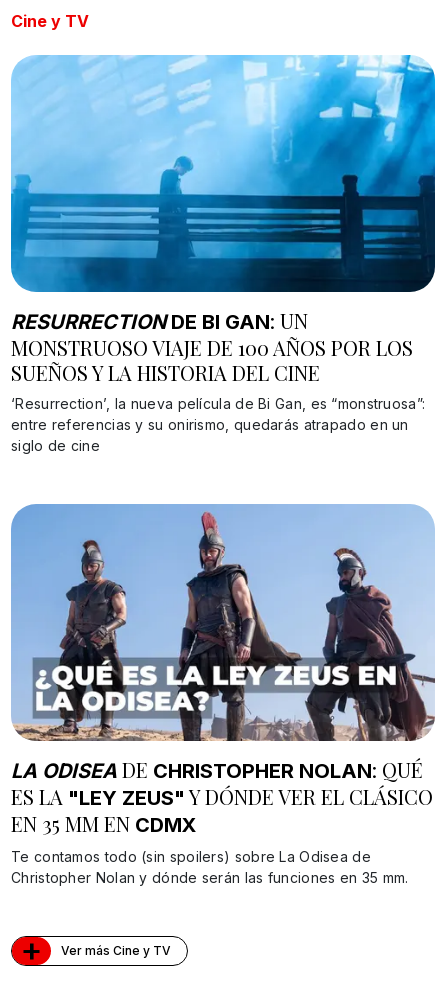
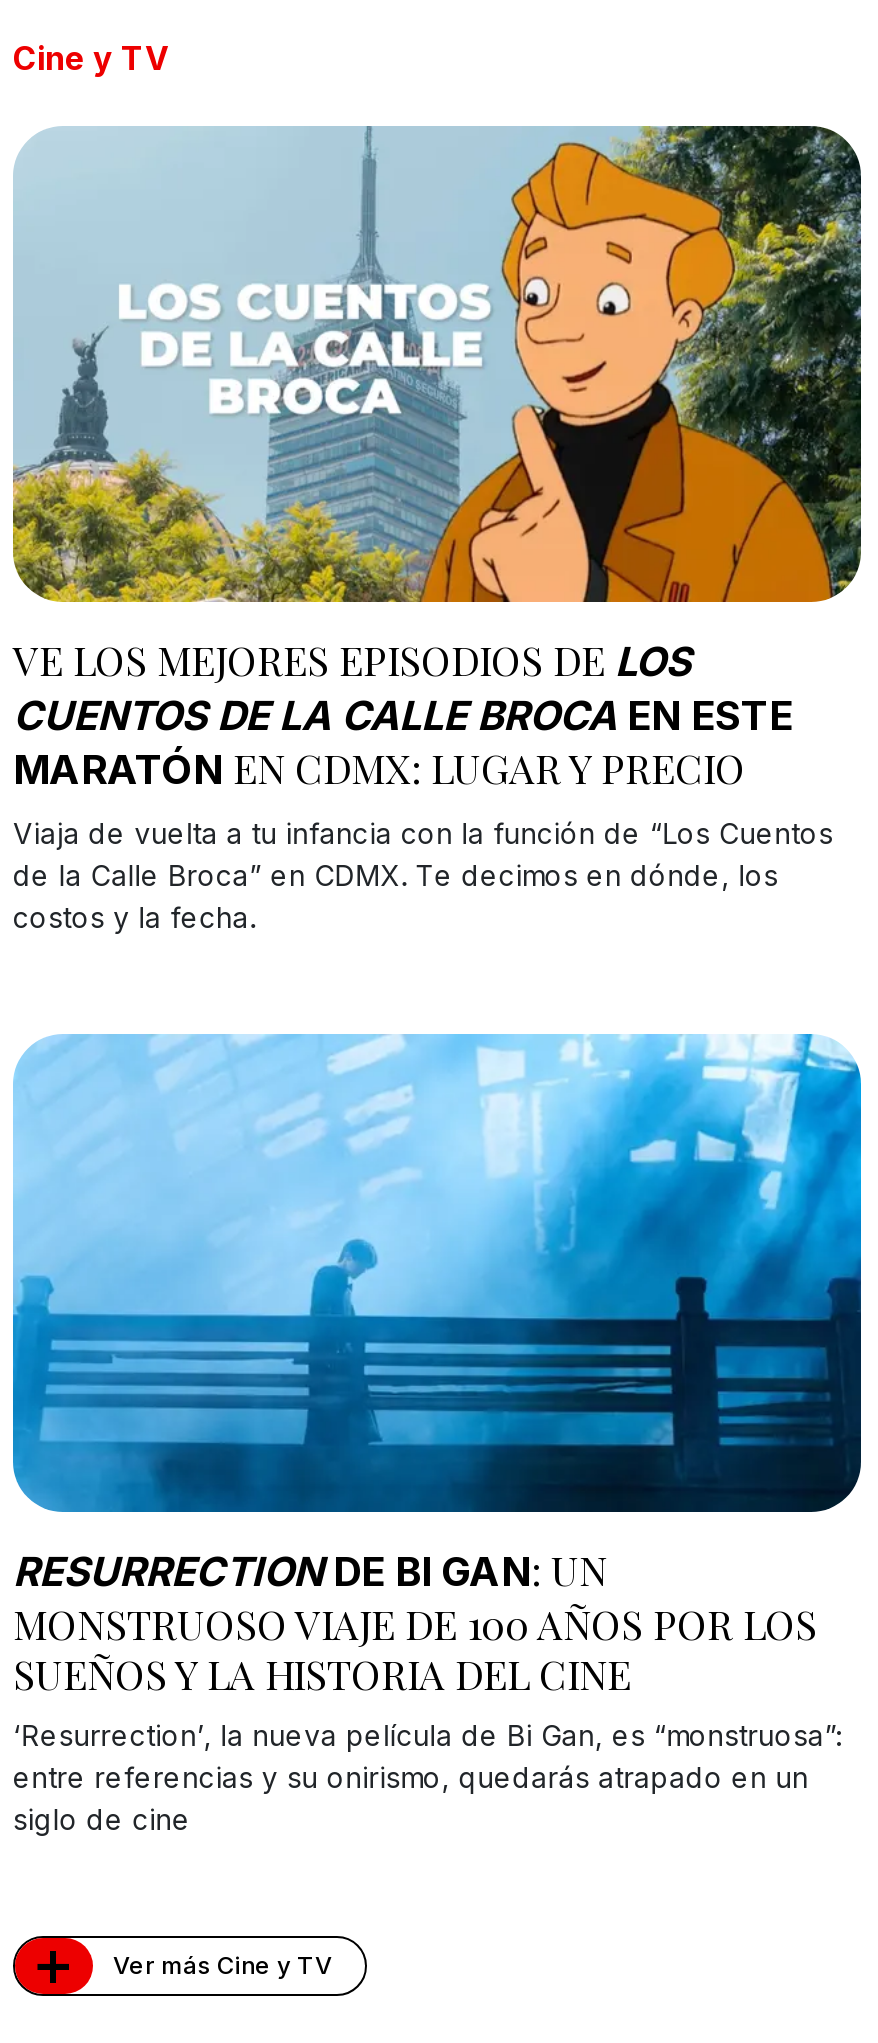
+ [image]
+ VE LOS MEJORES EPISODIOS DE LOS
+ CUENTOS DE LA CALLE BROCA EN ESTE
+ MARATÓN EN CDMX: LUGAR Y PRECIO
+ Viaja de vuelta a tu infancia con la función de “Los Cuentos
+ de la Calle Broca” en CDMX. Te decimos en dónde, los
+ costos y la fecha.

moved down: [image] | RESURRECTIONDE BI GAN: UN | MONSTRUOSO VIAJE DE 100 AÑOS POR LOS | SUEÑOS Y LA HISTORIA DEL CINE | ‘Resurrection’, la nueva película de Bi Gan, es “monstruosa”: | entre referencias y su onirismo, quedarás atrapado en un | siglo de cine

- [image]
- LA ODISEA DE CHRISTOPHER NOLAN: QUÉ
- ES LA "LEY ZEUS" Y DÓNDE VER EL CLÁSICO
- EN 35 MM EN CDMX
- Te contamos todo (sin spoilers) sobre La Odisea de
- Christopher Nolan y dónde serán las funciones en 35 mm.
